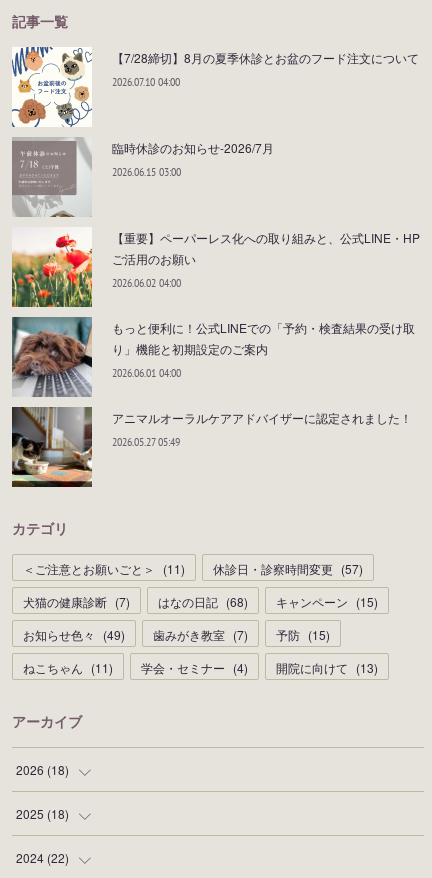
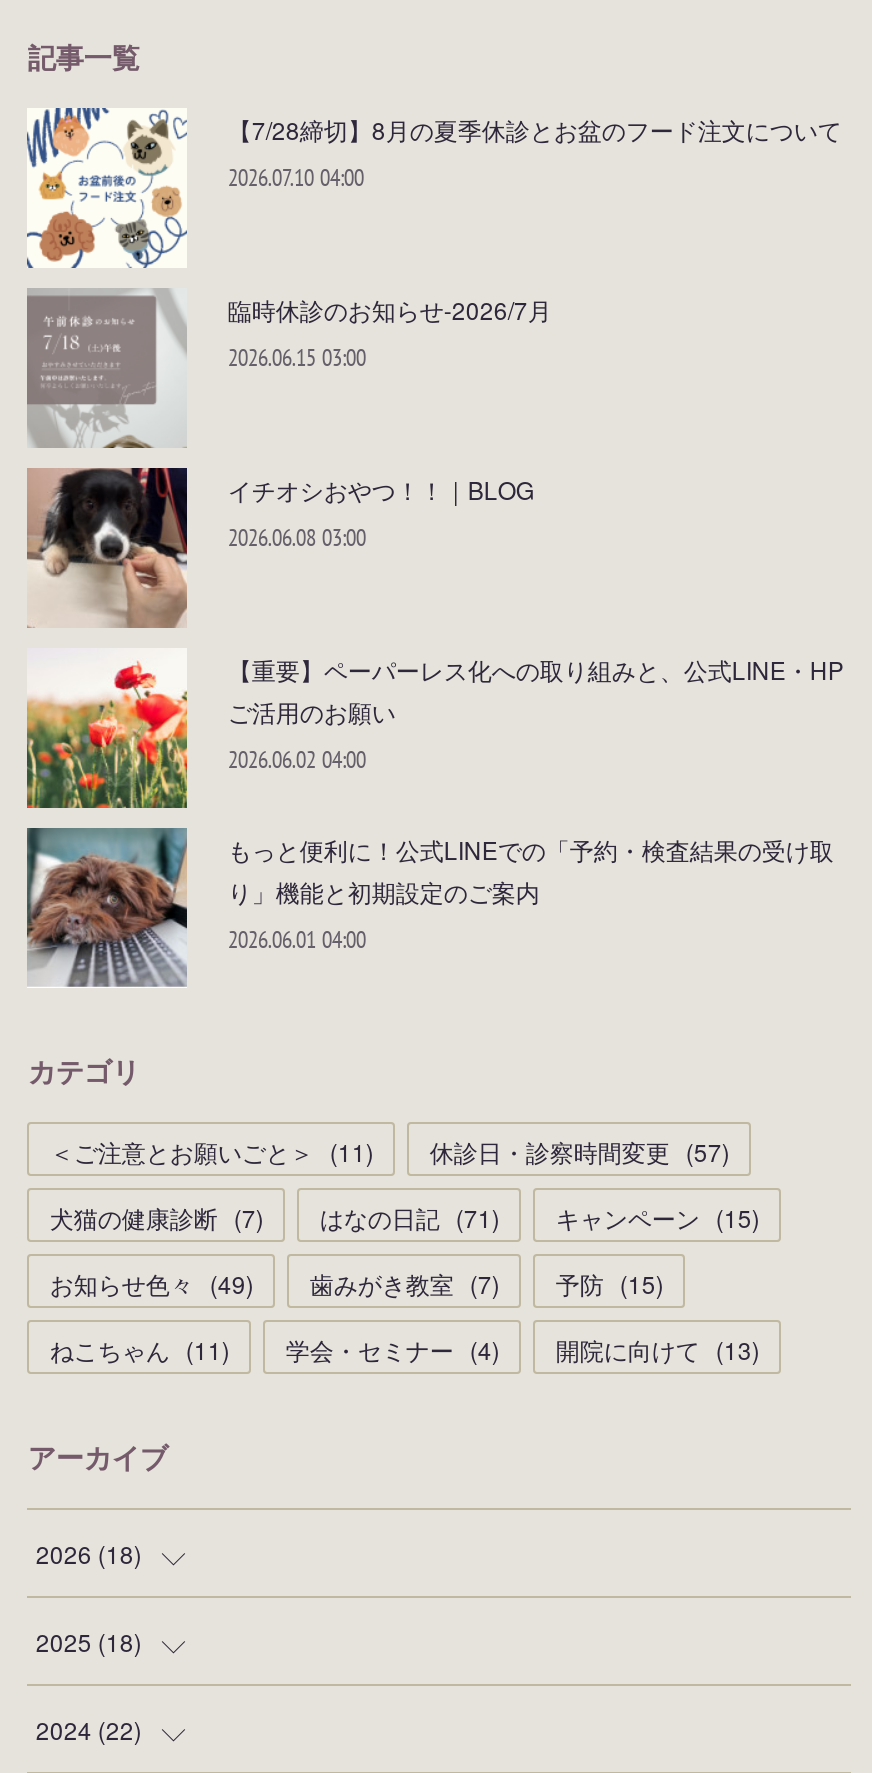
+ [image]
+ イチオシおやつ！！｜BLOG
+ 2026.06.08 03:00

moved down: [image] | 【重要】ペーパーレス化への取り組みと、公式LINE・HP | ご活用のお願い | 2026.06.02 04:00 | もっと便利に！公式LINEでの「予約・検査結果の受け取 | り」機能と初期設定のご案内 | 2026.06.01 04:00

- [image]
- アニマルオーラルケアアドバイザーに認定されました！
- 2026.05.27 05:49

- 犬猫の健康診断 (7) はなの日記 (68) キャンペーン (15)
+ 犬猫の健康診断 (7) はなの日記 (71) キャンペーン (15)
